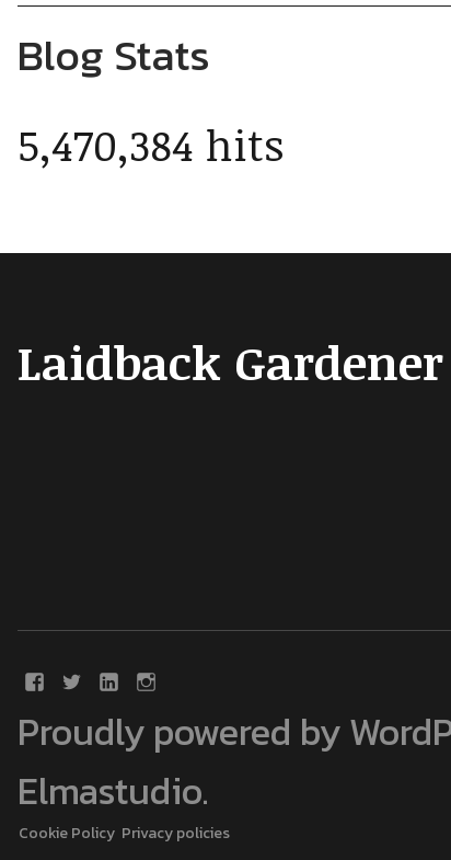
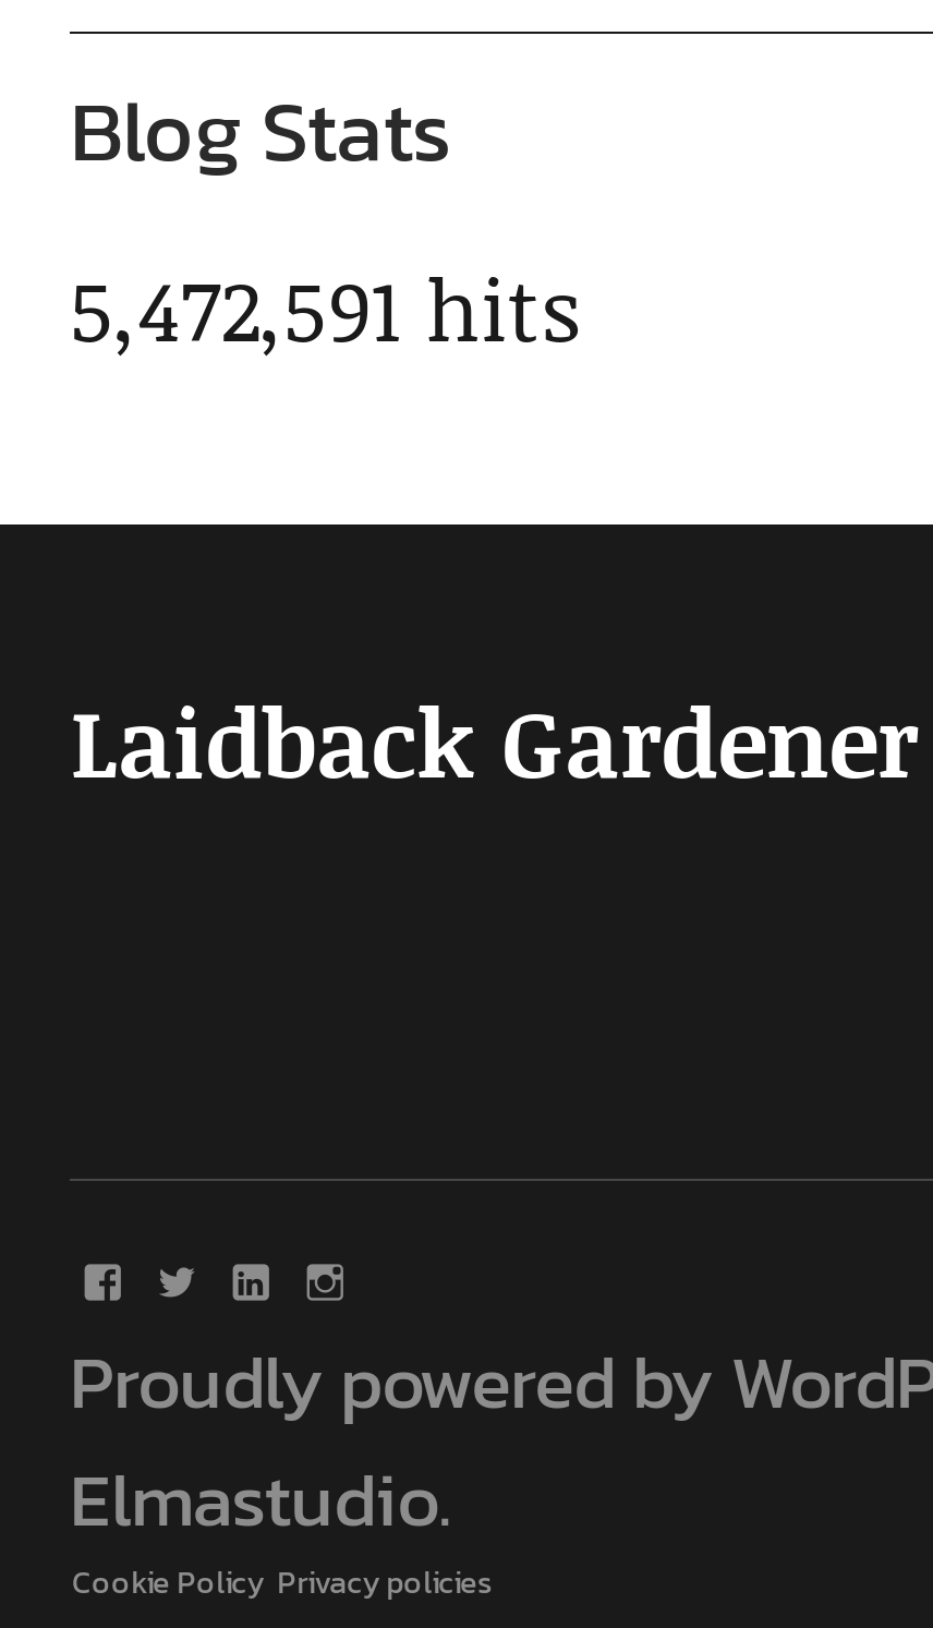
- 5,470,384 hits
+ 5,472,591 hits
